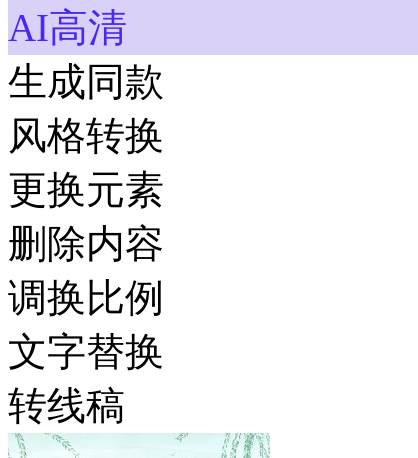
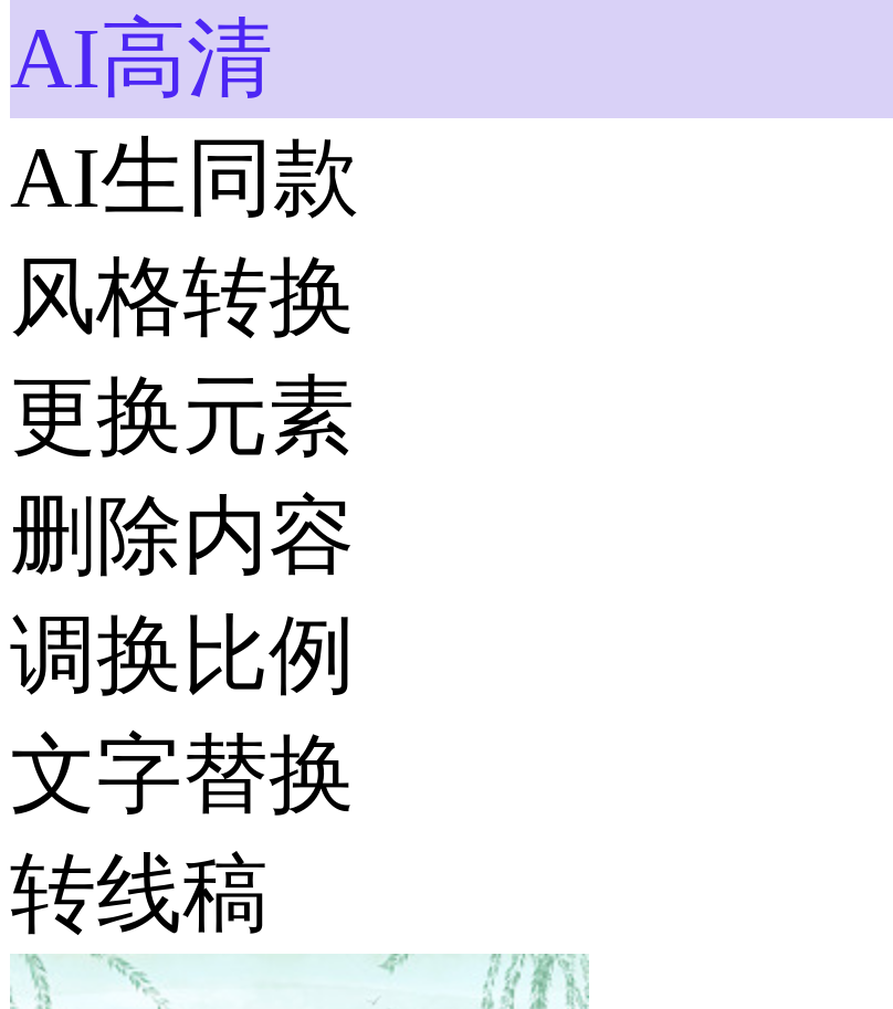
- 生成同款
+ AI生同款
